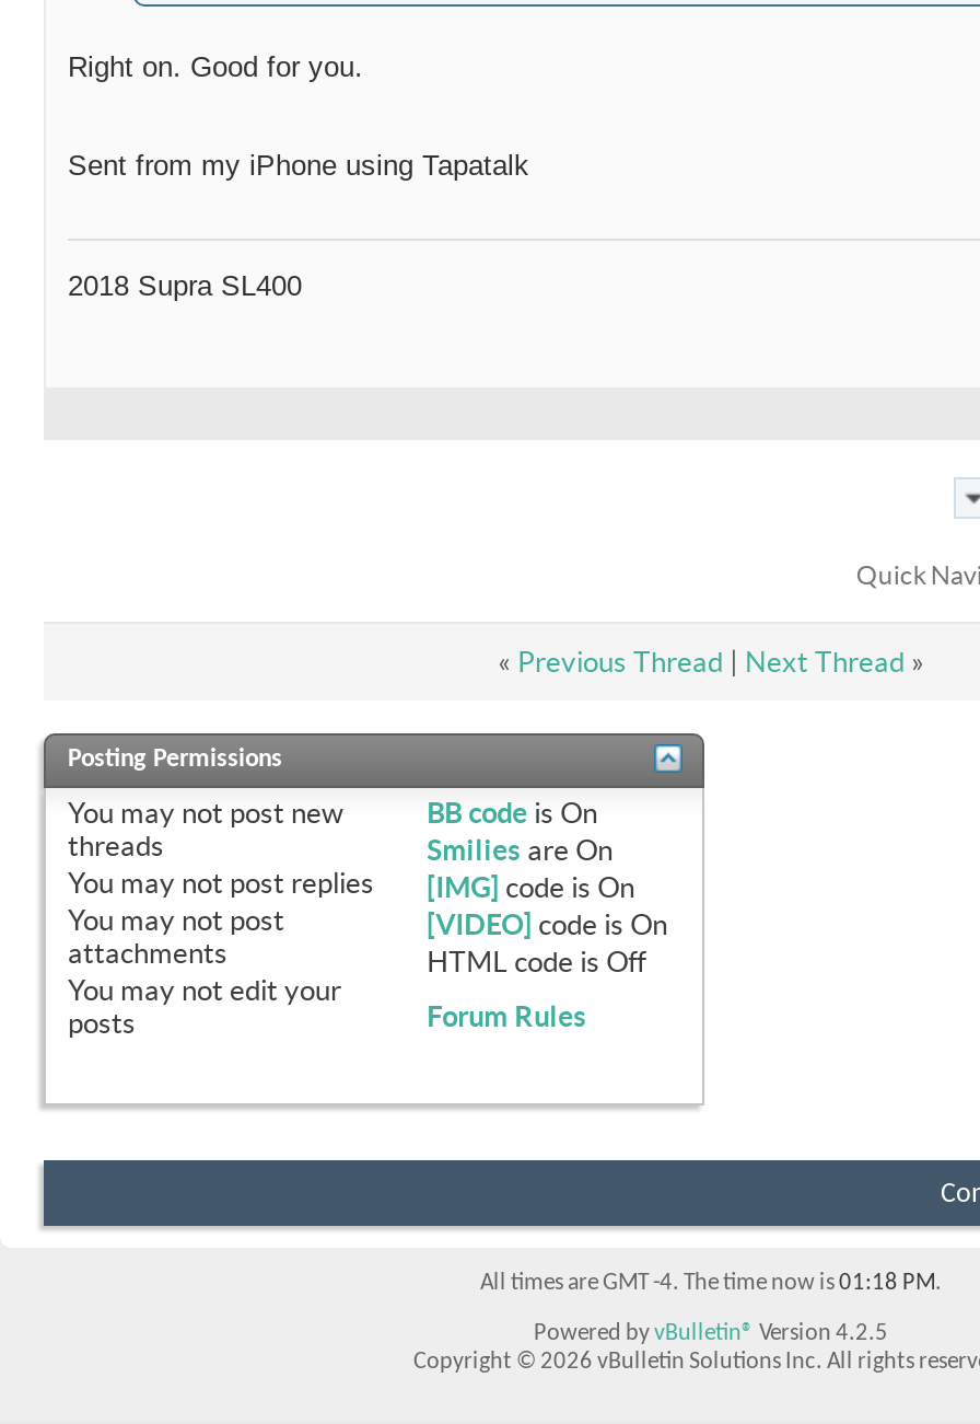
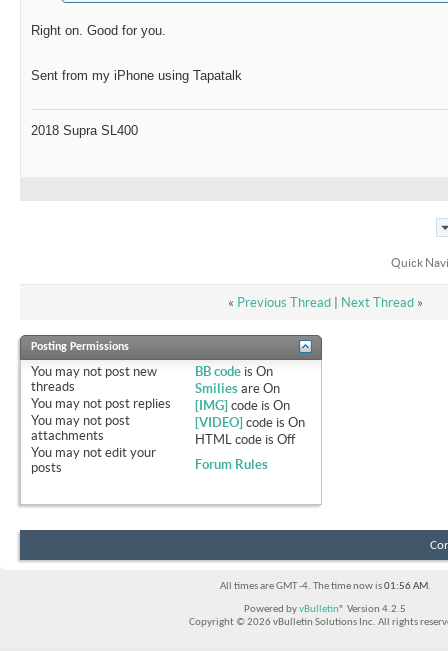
- All times are GMT -4. The time now is 01:18 PM.
+ All times are GMT -4. The time now is 01:56 AM.
